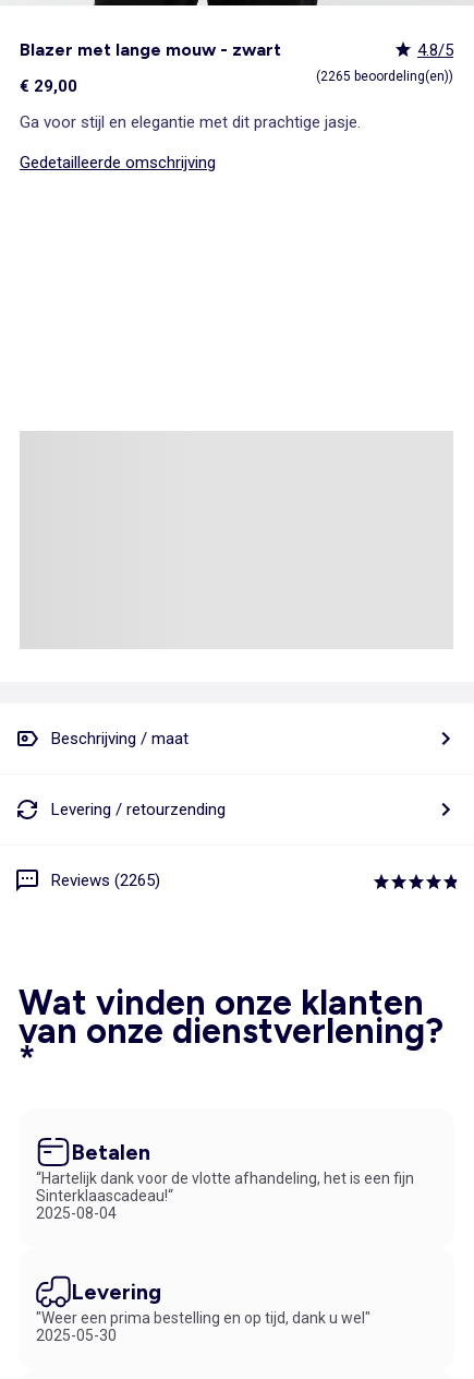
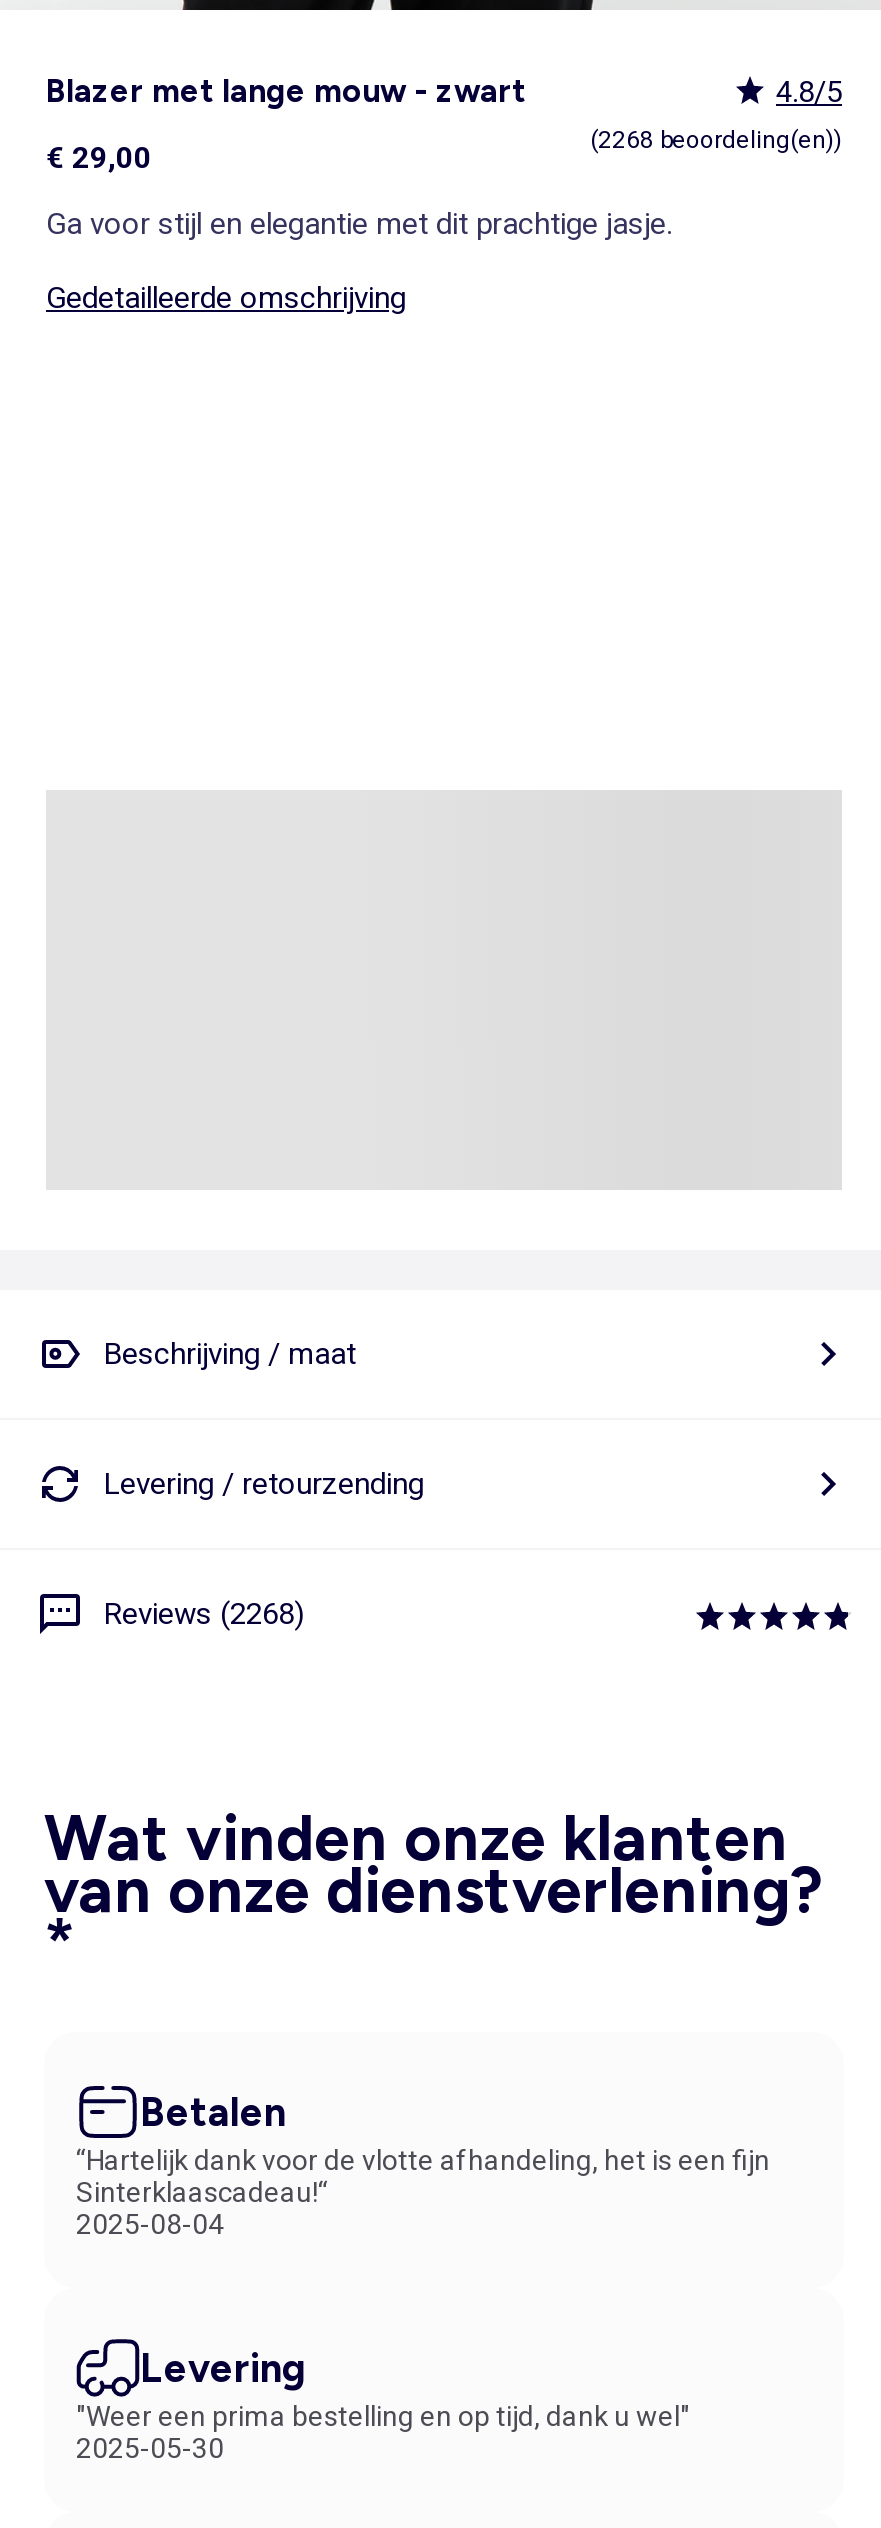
- (2265 beoordeling(en))
+ (2268 beoordeling(en))

- Reviews (2265)
+ Reviews (2268)
